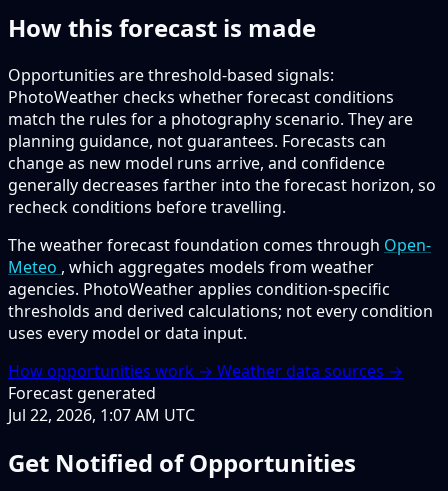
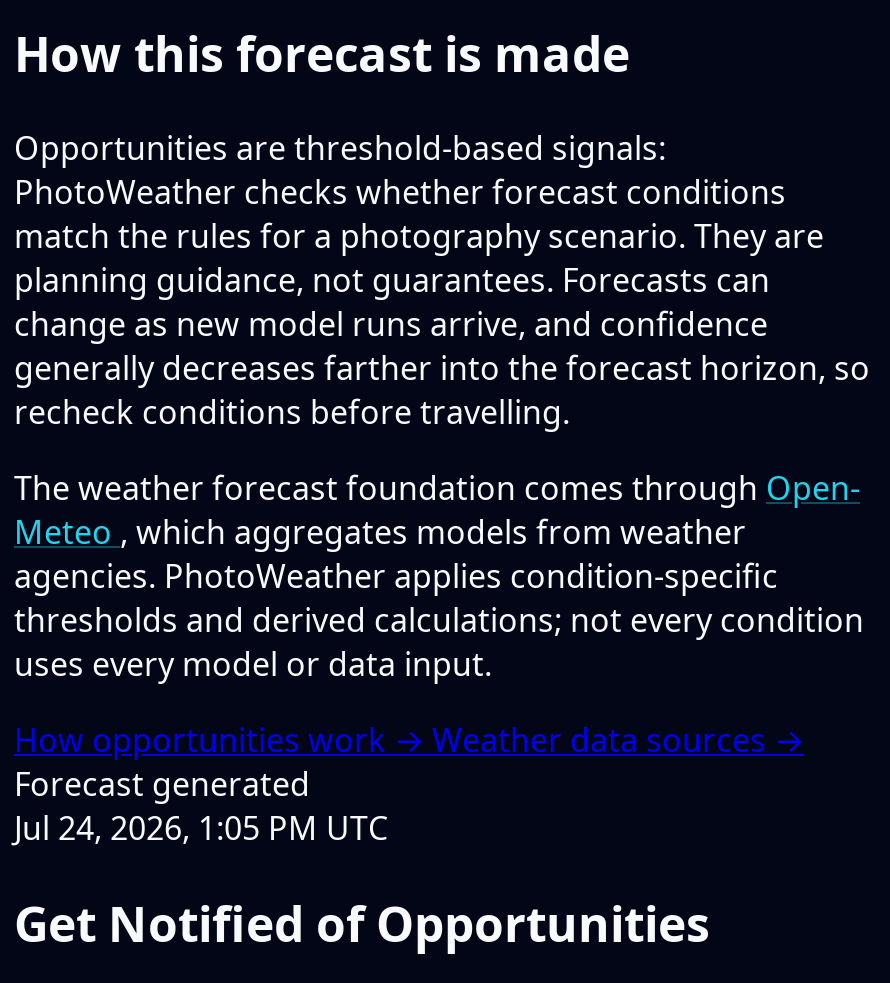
- Jul 22, 2026, 1:07 AM UTC
+ Jul 24, 2026, 1:05 PM UTC
